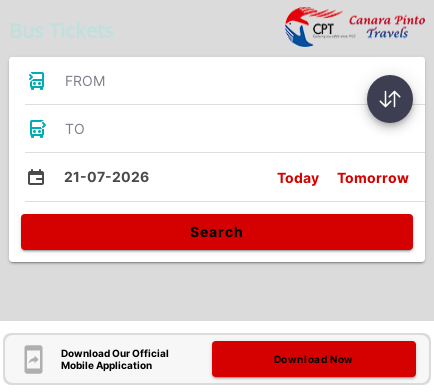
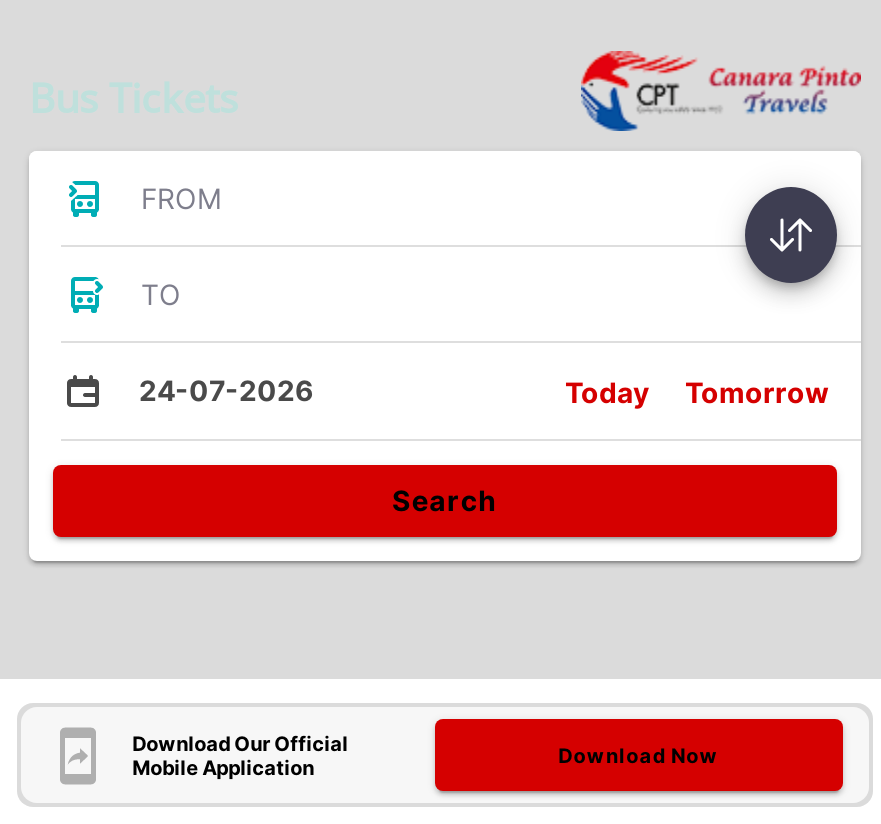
- 21-07-2026
+ 24-07-2026
